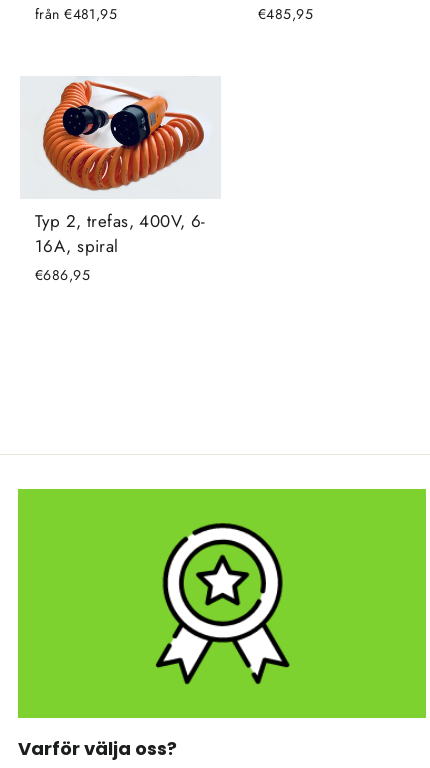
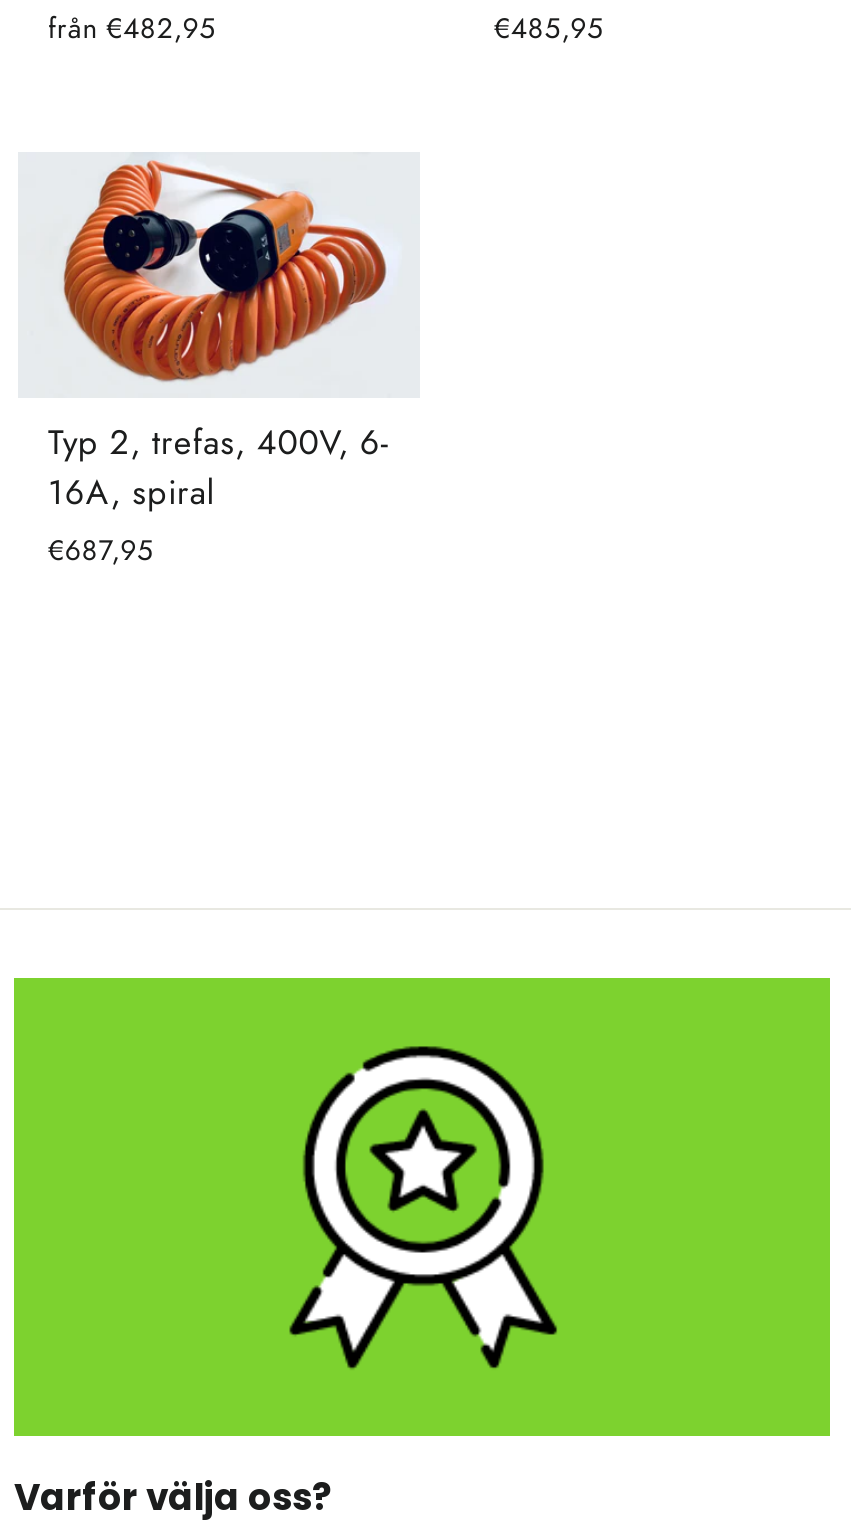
- från €481,95
+ från €482,95

- €686,95
+ €687,95
